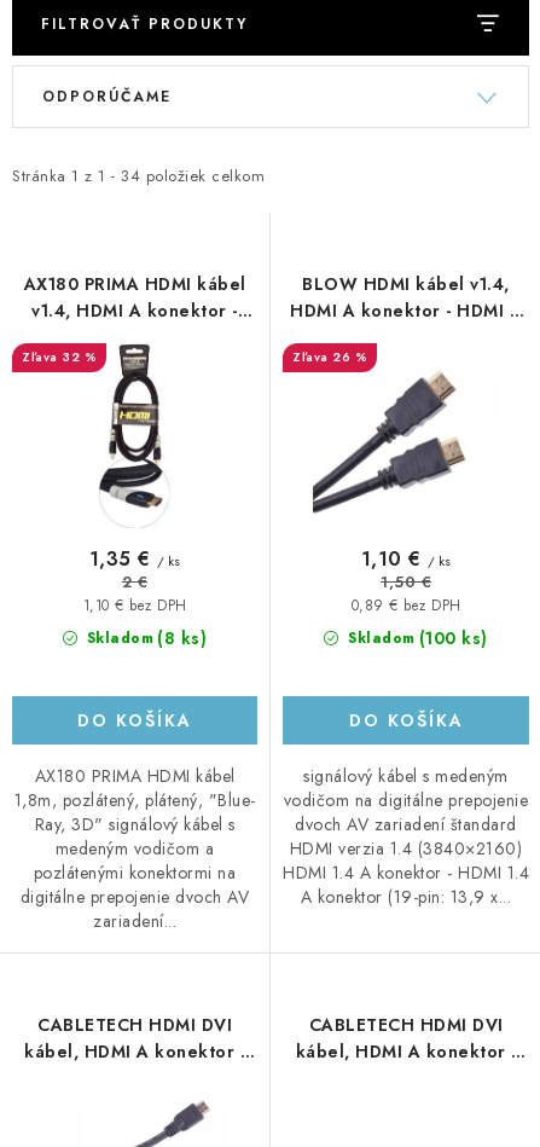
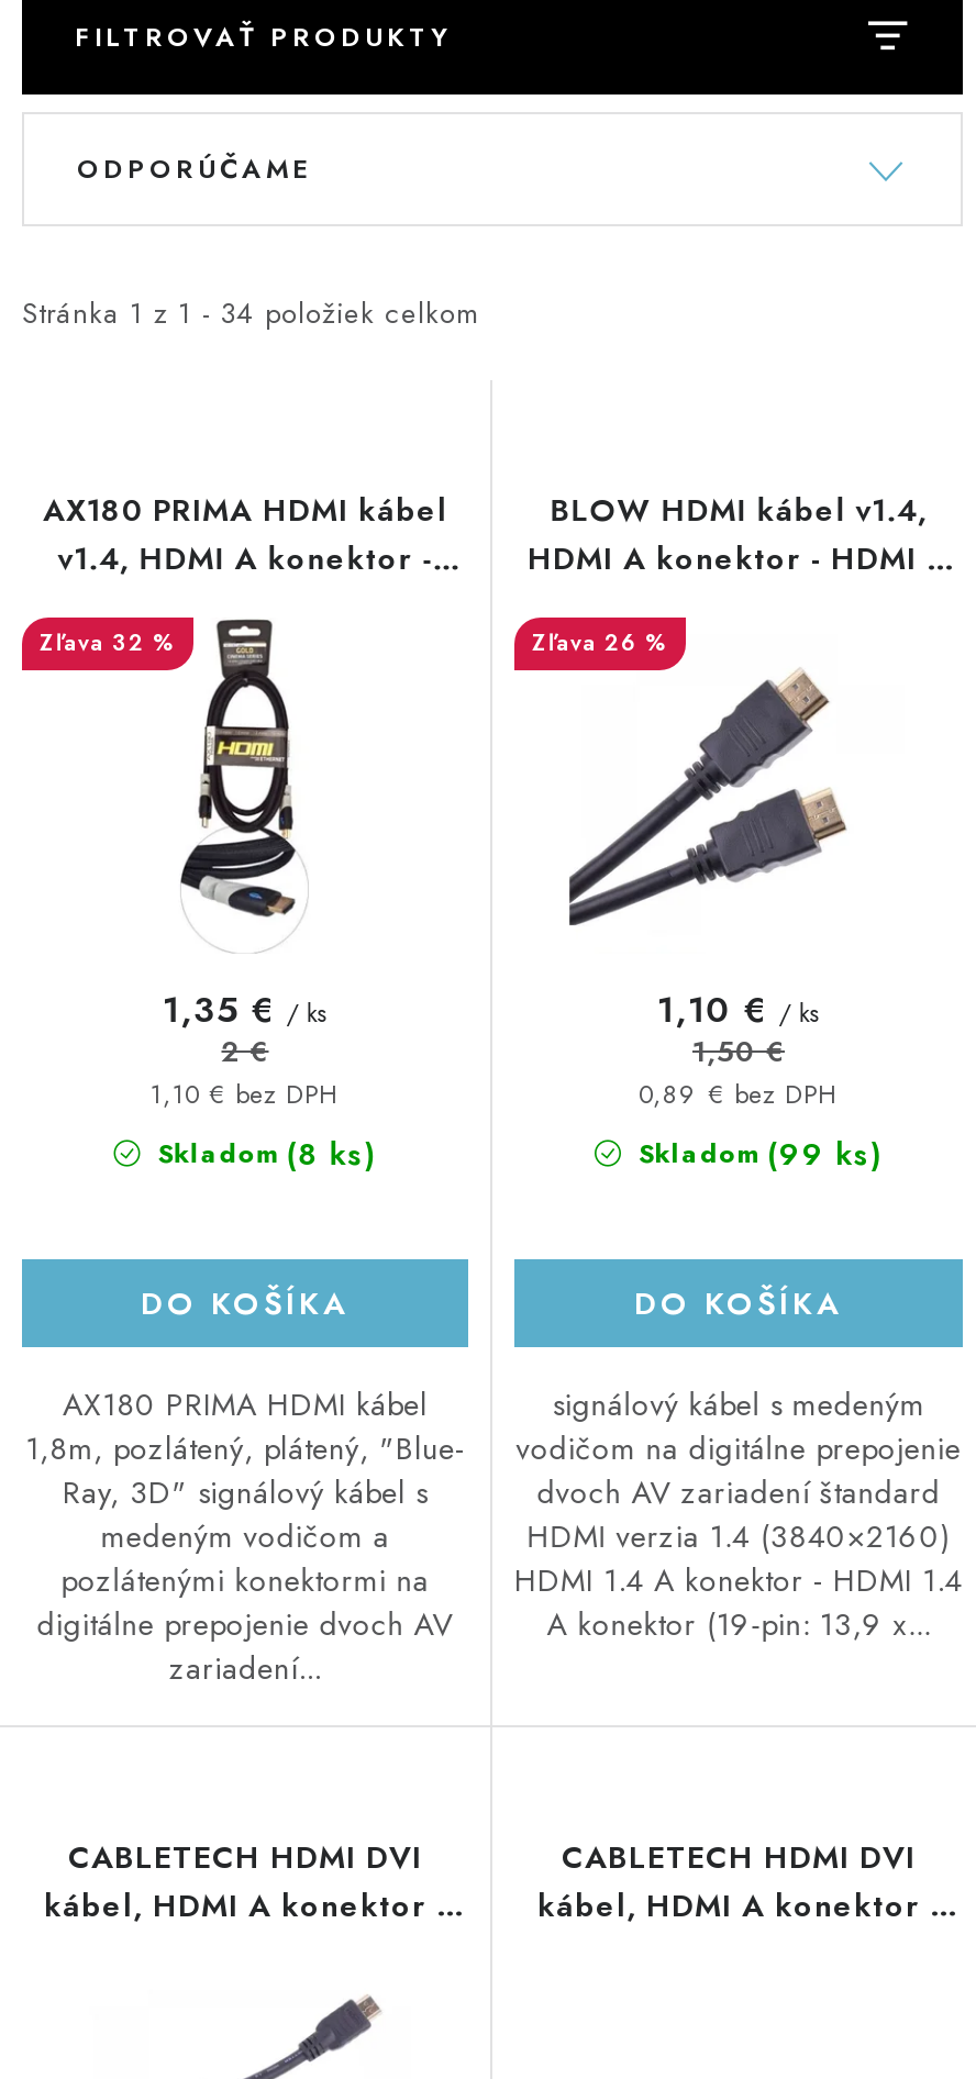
- Skladom (100 ks)
+ Skladom (99 ks)
